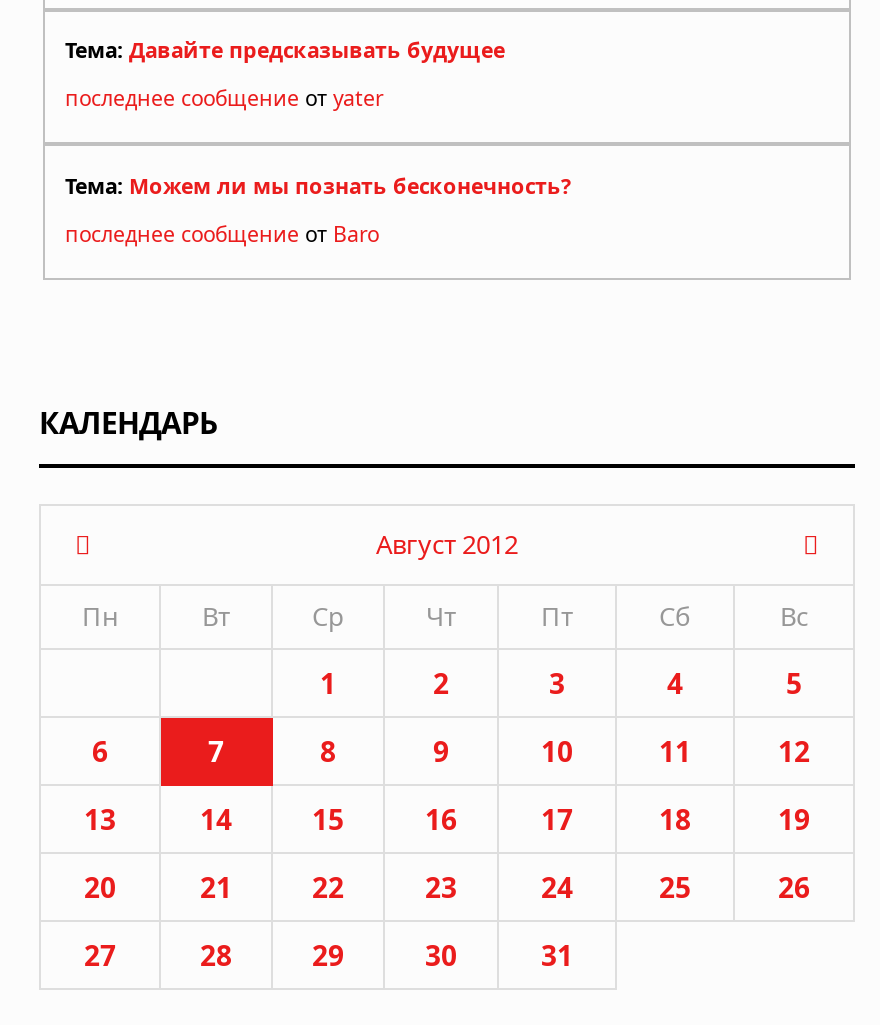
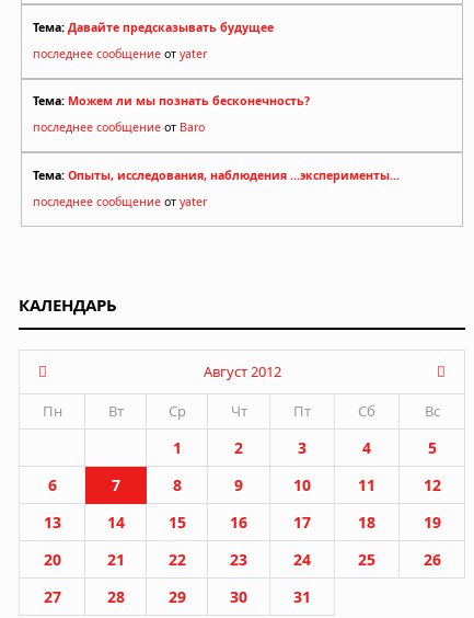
+ Тема: Опыты, исследования, наблюдения ...эксперименты...
+ последнее сообщение от yater
